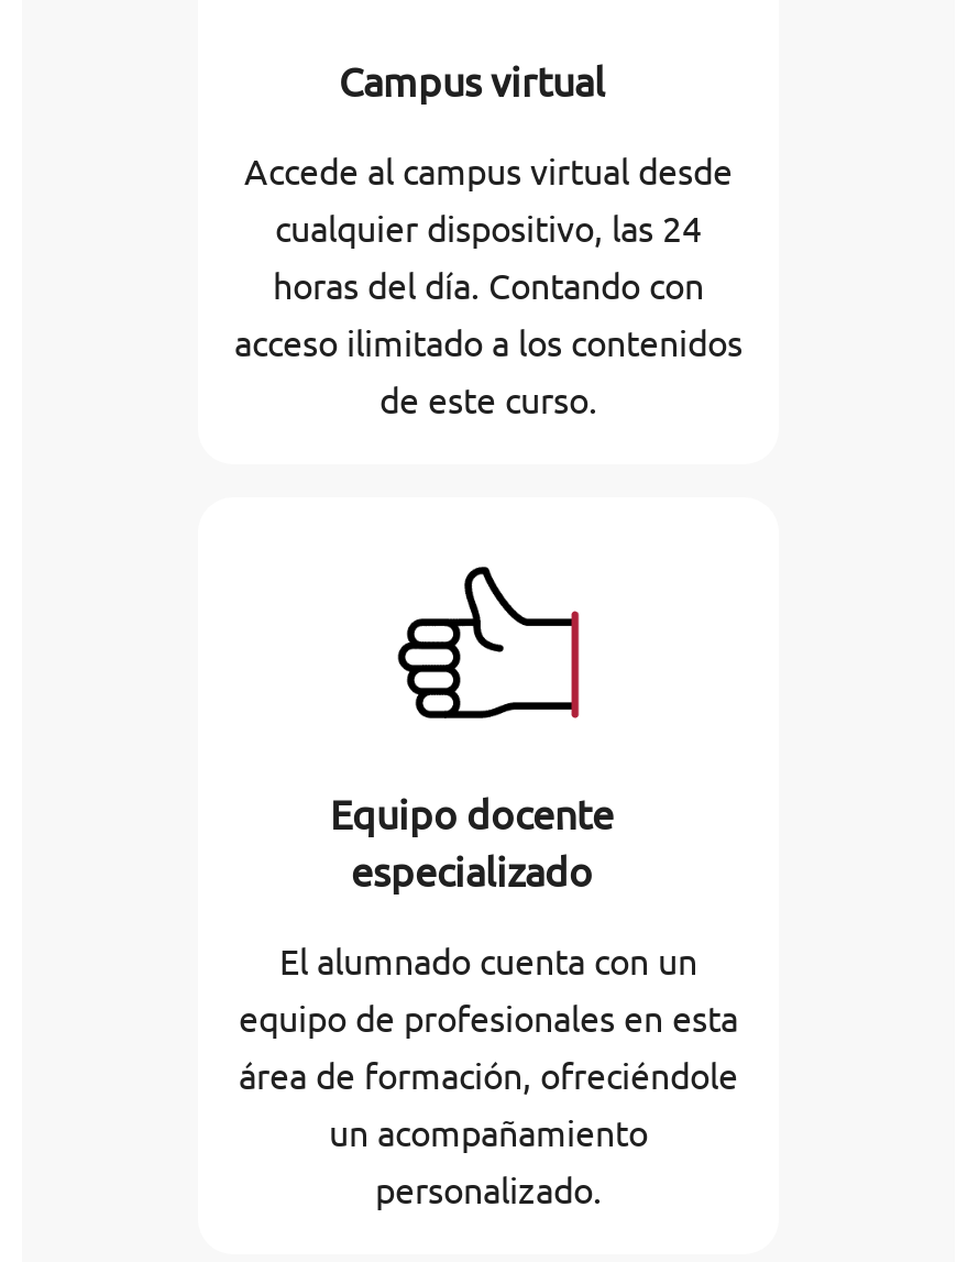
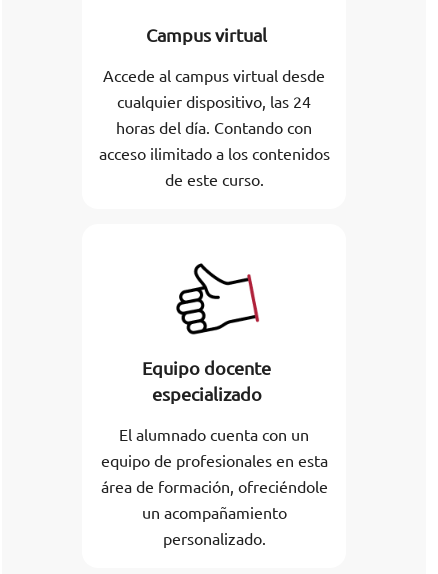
- [image]
+ [image]
